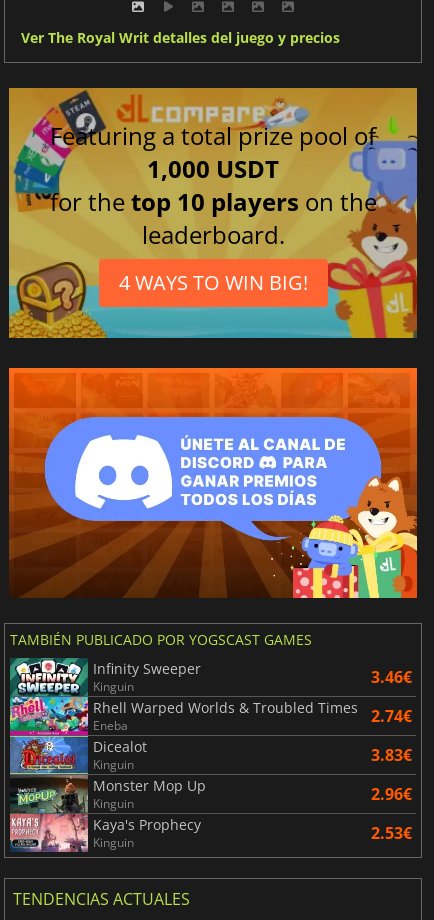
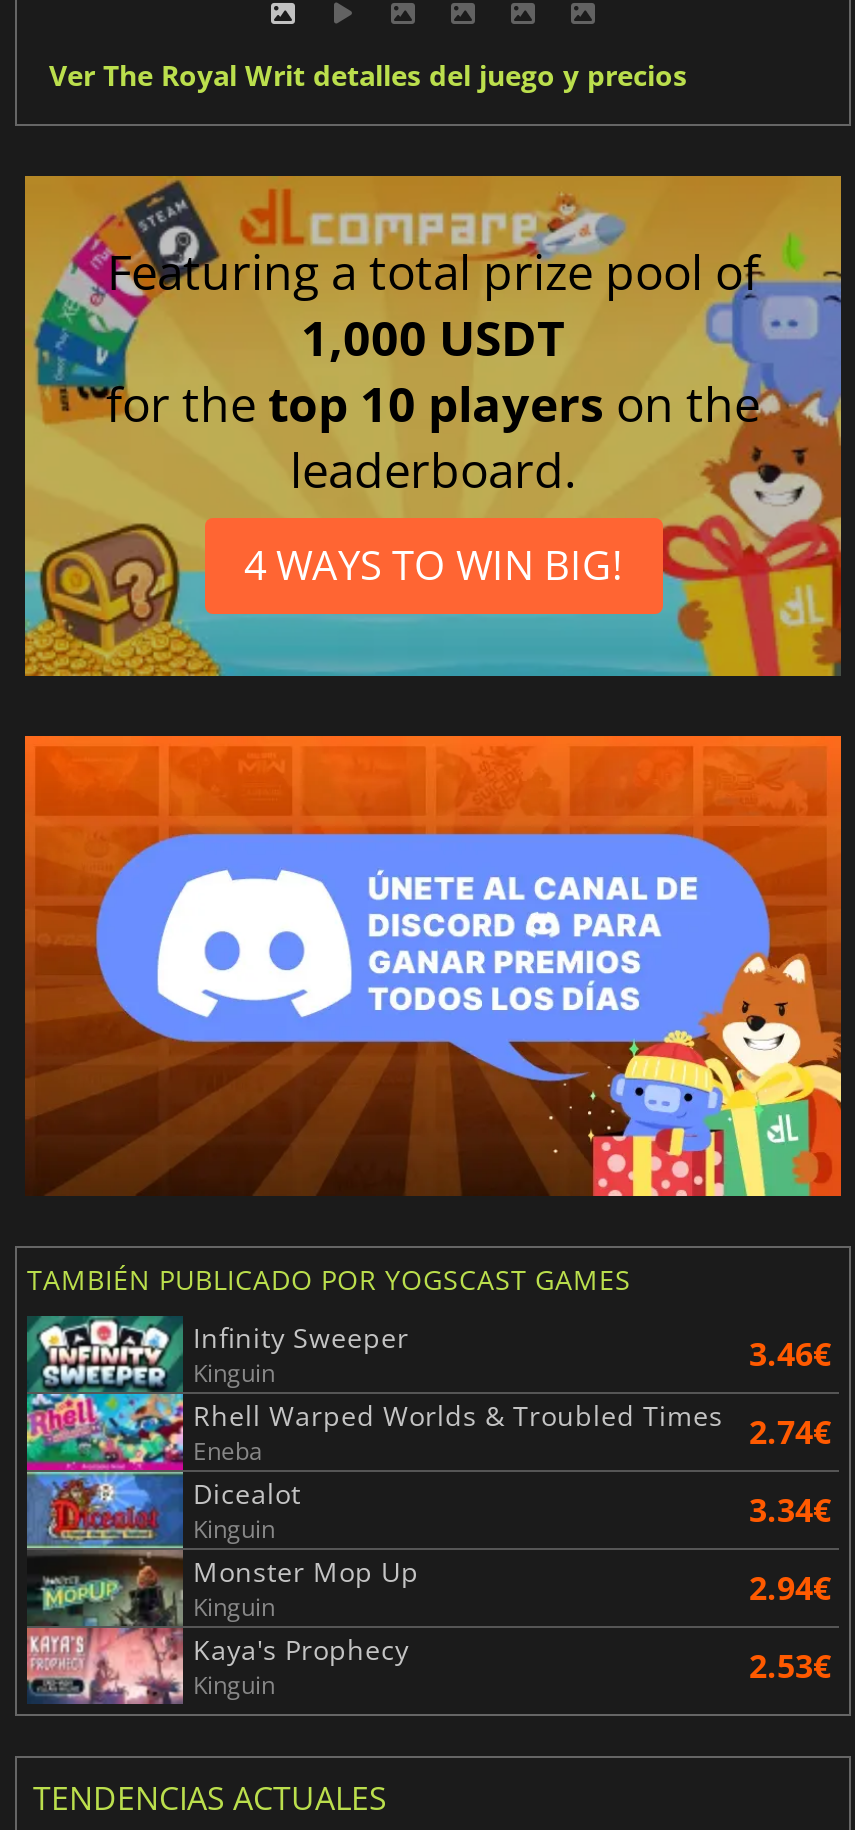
- 3.83€
+ 3.34€

- 2.96€
+ 2.94€
